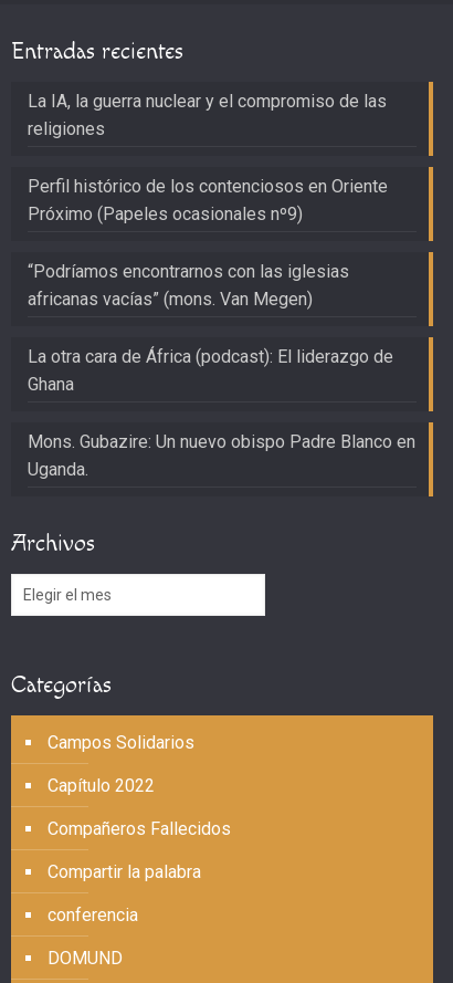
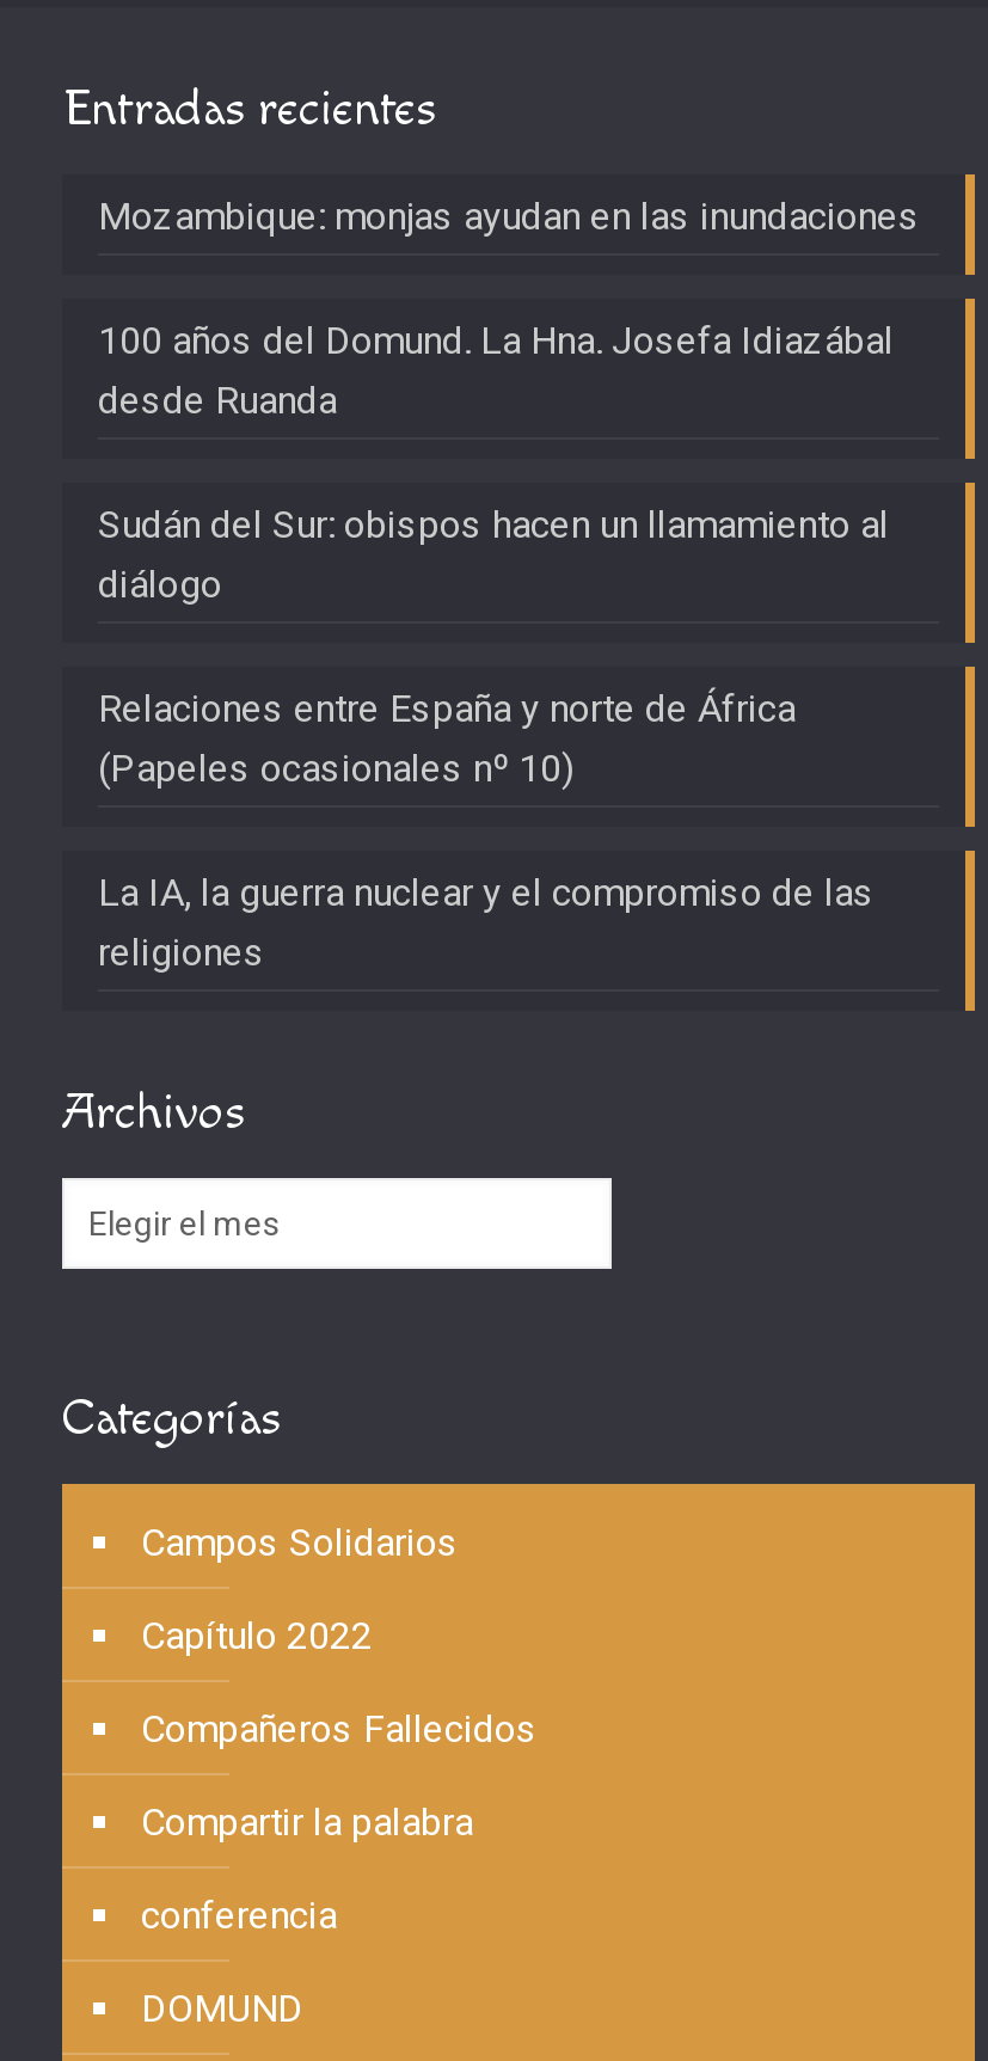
+ Mozambique: monjas ayudan en las inundaciones
+ 100 años del Domund. La Hna. Josefa Idiazábal
+ desde Ruanda
+ Sudán del Sur: obispos hacen un llamamiento al
+ diálogo
+ Relaciones entre España y norte de África
+ (Papeles ocasionales nº 10)

moved down: La IA, la guerra nuclear y el compromiso de las | religiones

- Perfil histórico de los contenciosos en Oriente
- Próximo (Papeles ocasionales nº9)
- “Podríamos encontrarnos con las iglesias
- africanas vacías” (mons. Van Megen)
- La otra cara de África (podcast): El liderazgo de
- Ghana
- Mons. Gubazire: Un nuevo obispo Padre Blanco en
- Uganda.
